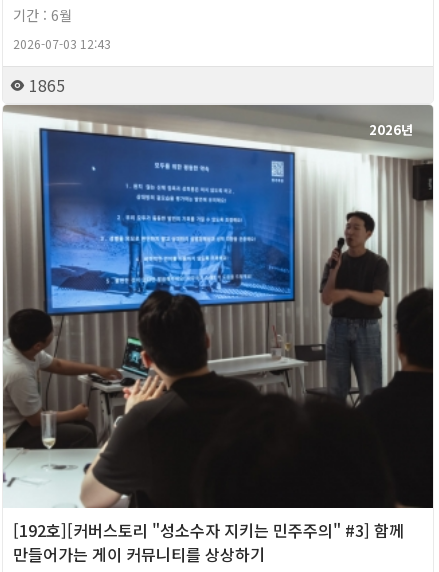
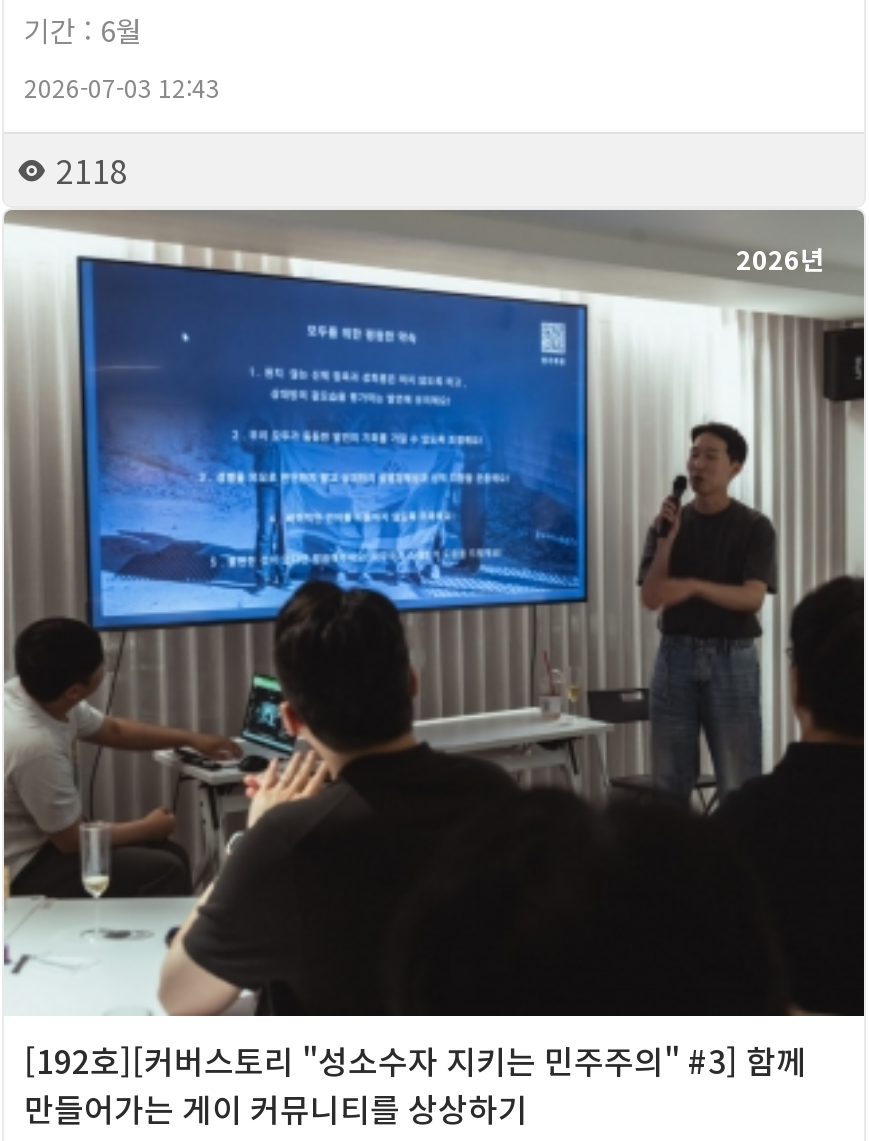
- 1865
+ 2118
